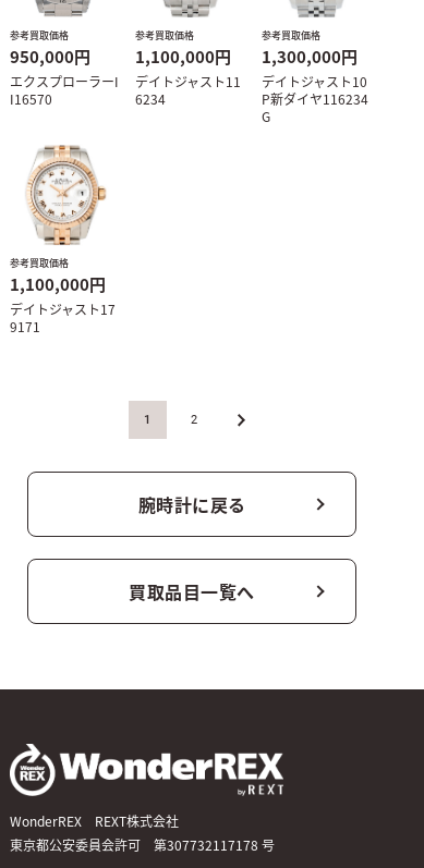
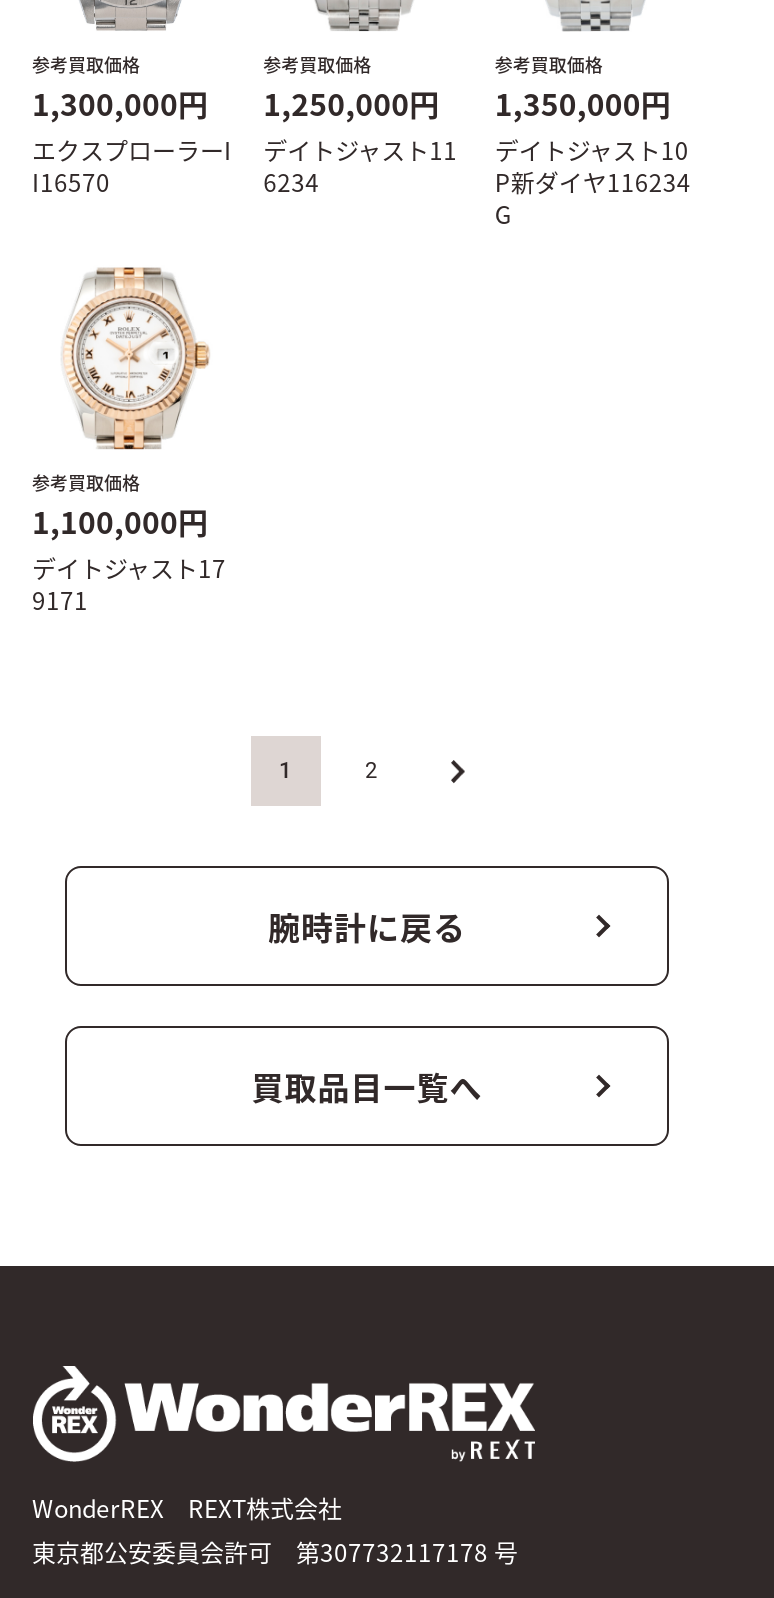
- 950,000円
+ 1,300,000円

- 1,100,000円
+ 1,250,000円

- 1,300,000円
+ 1,350,000円
